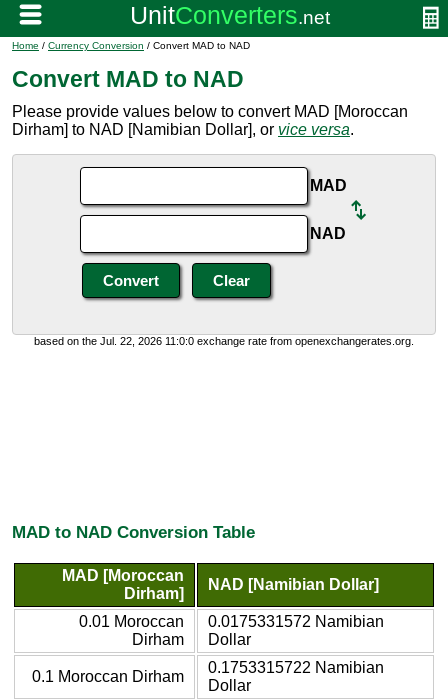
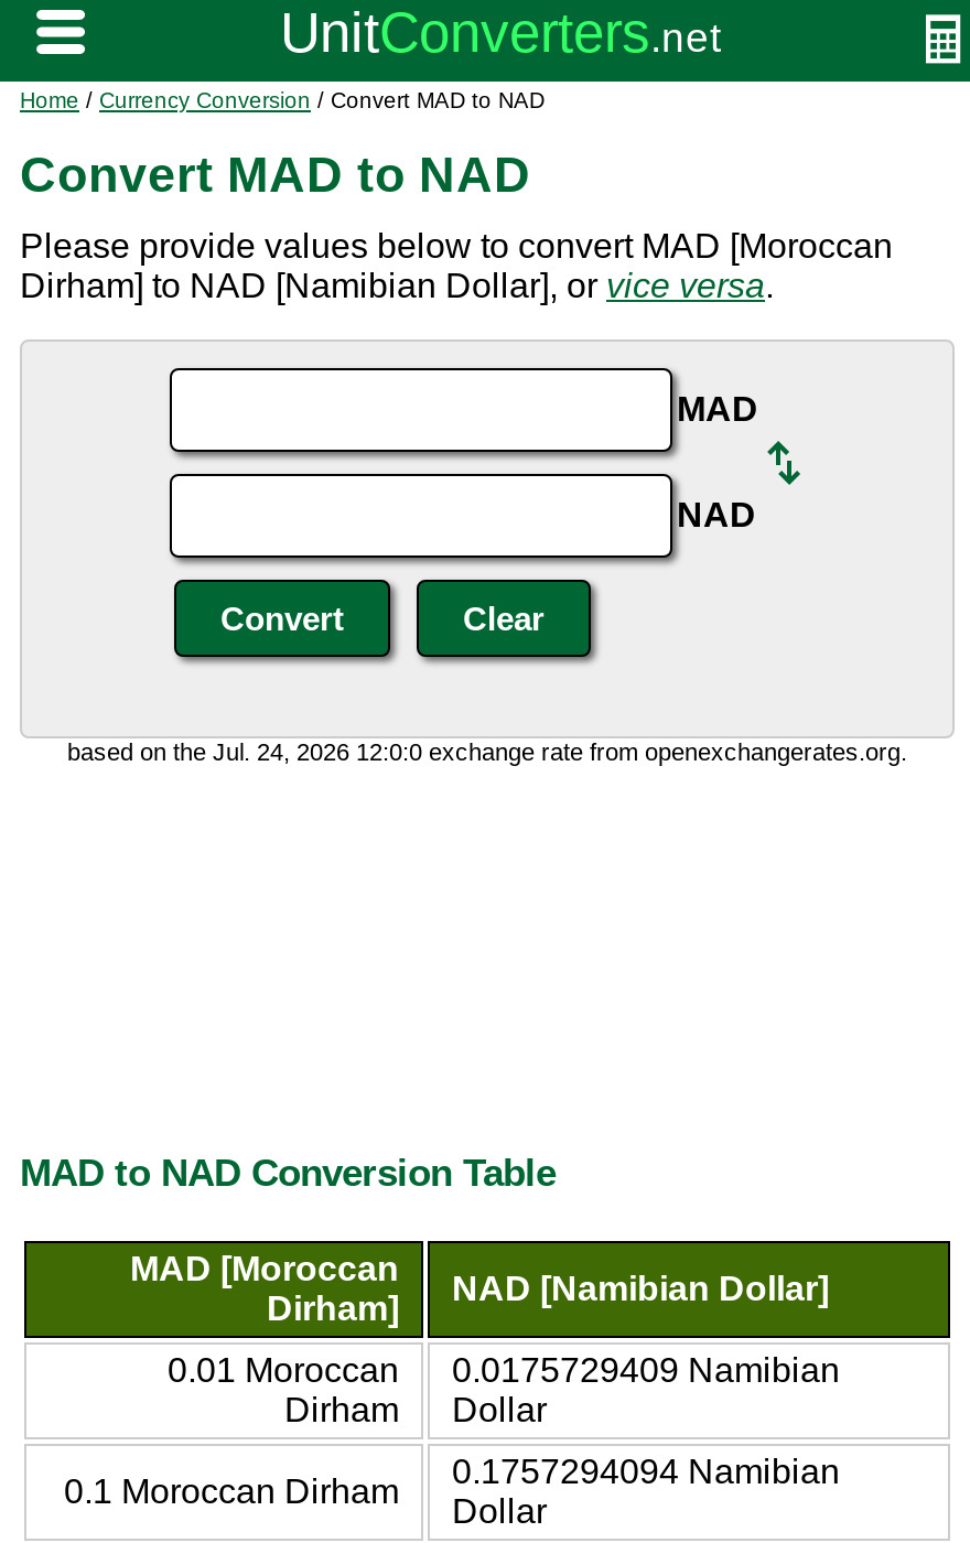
- based on the Jul. 22, 2026 11:0:0 exchange rate from openexchangerates.org.
+ based on the Jul. 24, 2026 12:0:0 exchange rate from openexchangerates.org.

- 0.01 Moroccan 0.0175331572 Namibian
+ 0.01 Moroccan 0.0175729409 Namibian

- 0.1753315722 Namibian
+ 0.1757294094 Namibian
